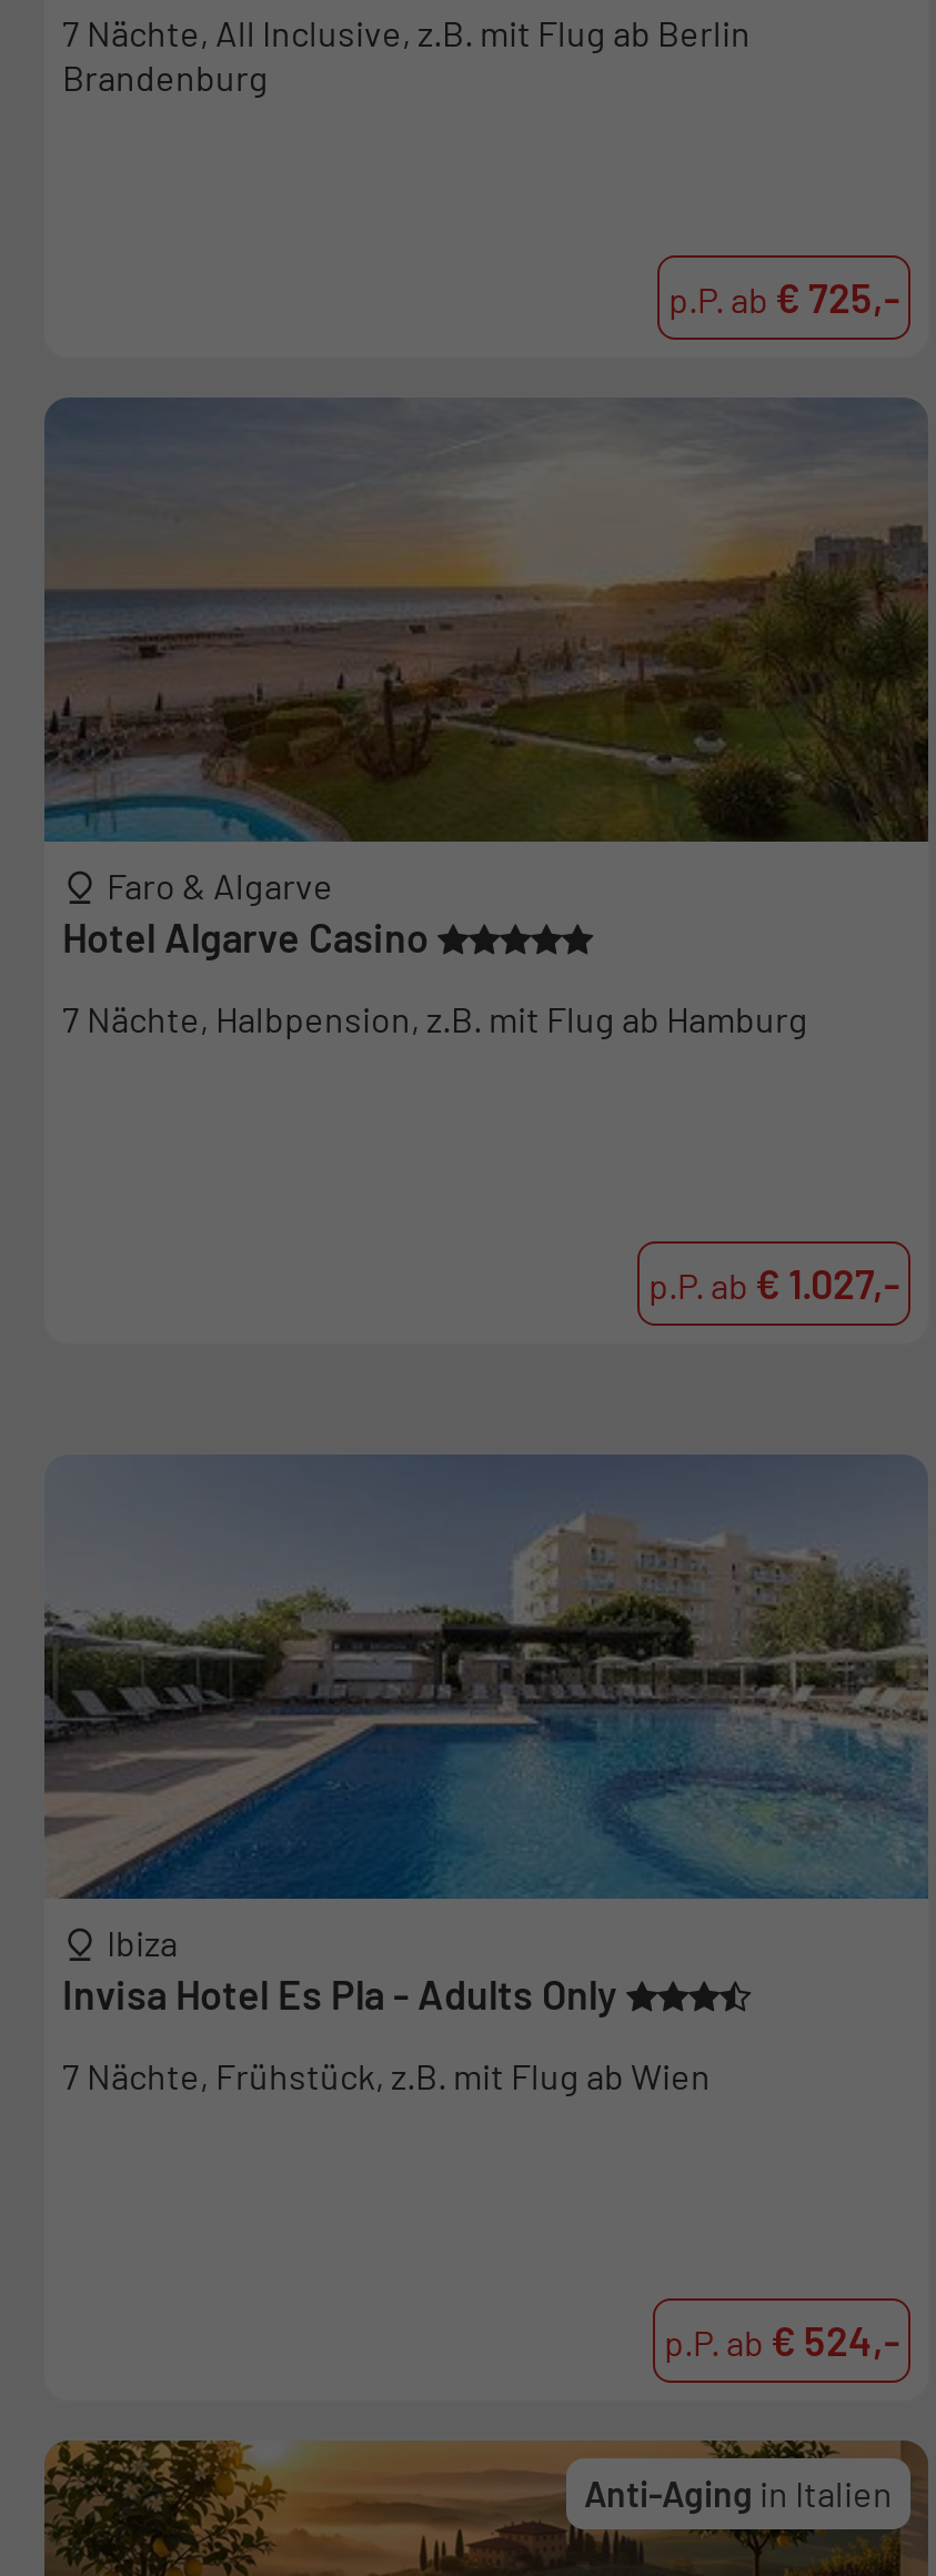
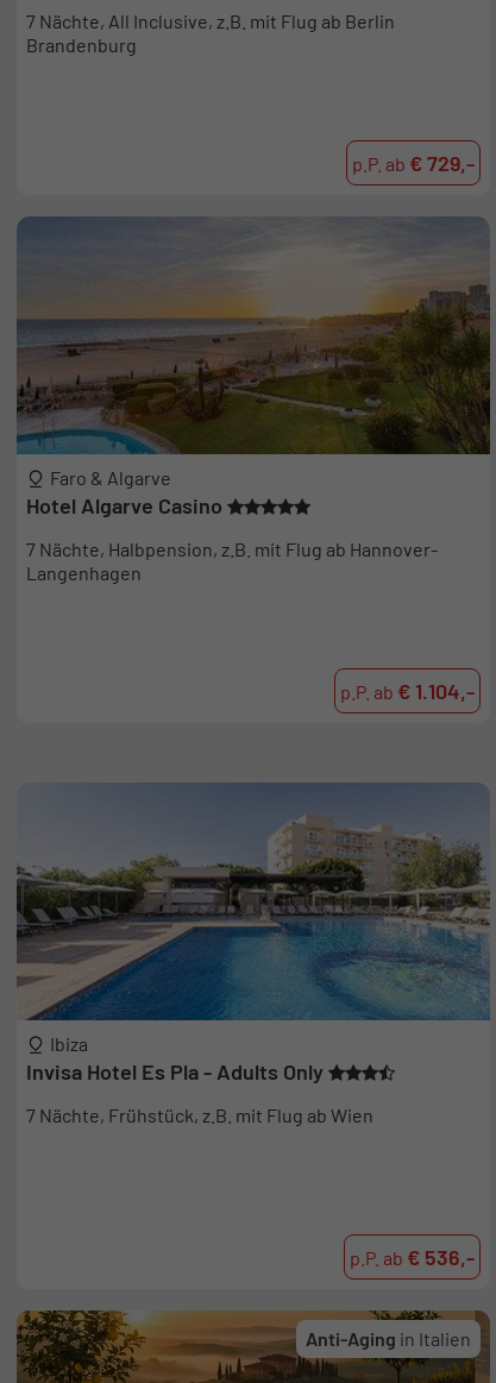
- p.P. ab € 725,-
+ p.P. ab € 729,-

- 7 Nächte, Halbpension, z.B. mit Flug ab Hamburg
+ 7 Nächte, Halbpension, z.B. mit Flug ab Hannover-
+ Langenhagen

- p.P. ab € 1.027,-
+ p.P. ab € 1.104,-

- p.P. ab € 524,-
+ p.P. ab € 536,-
